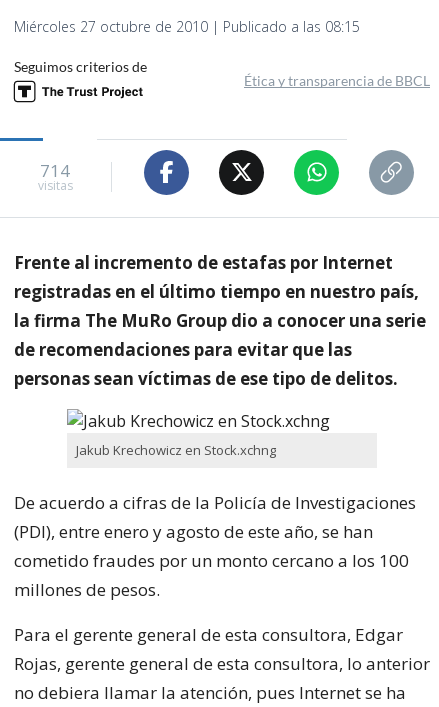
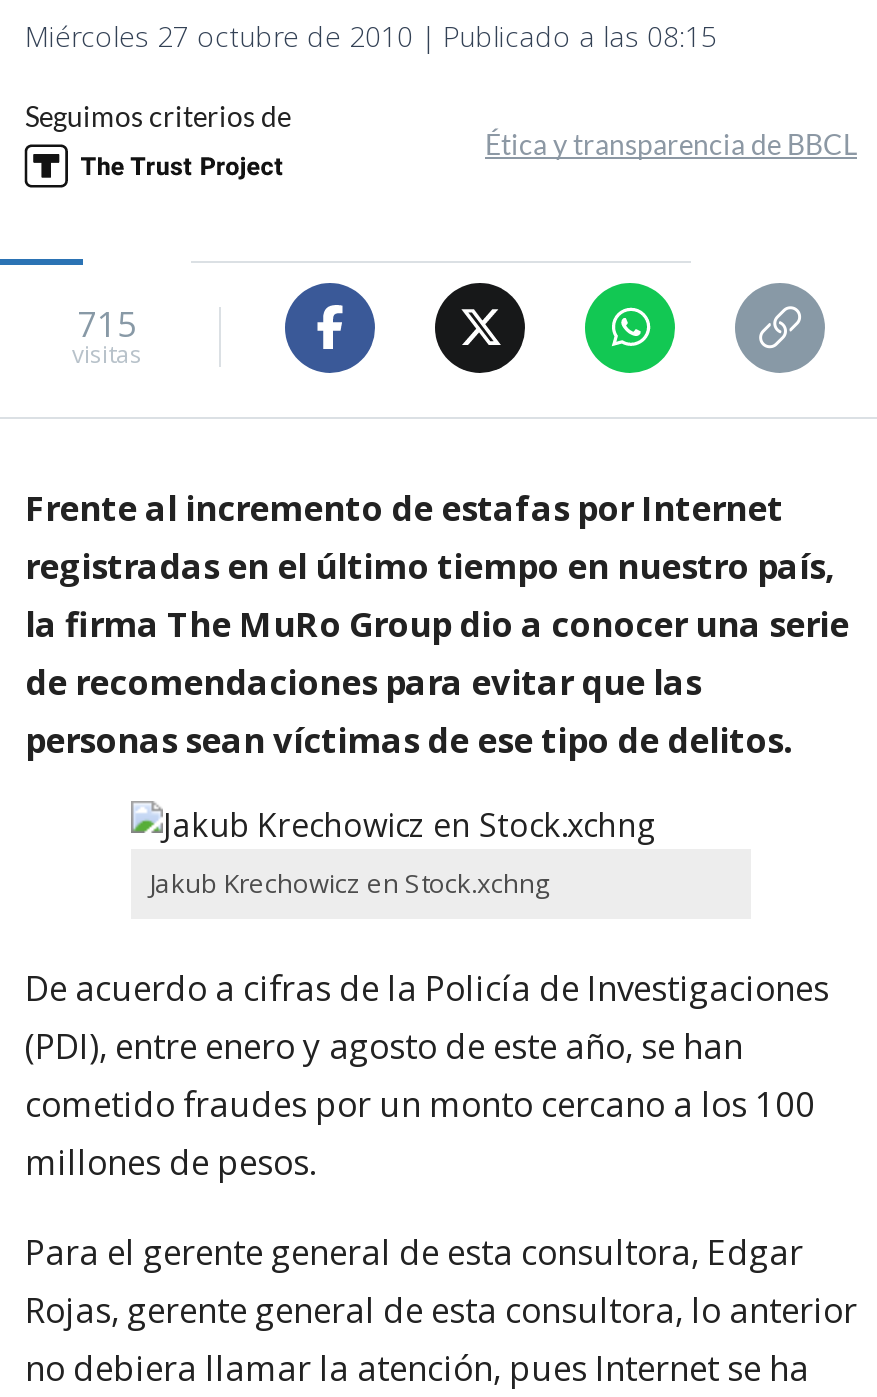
- 714
+ 715
